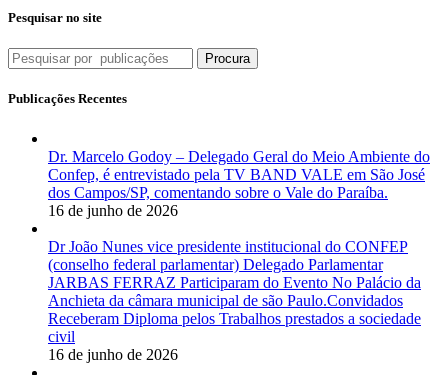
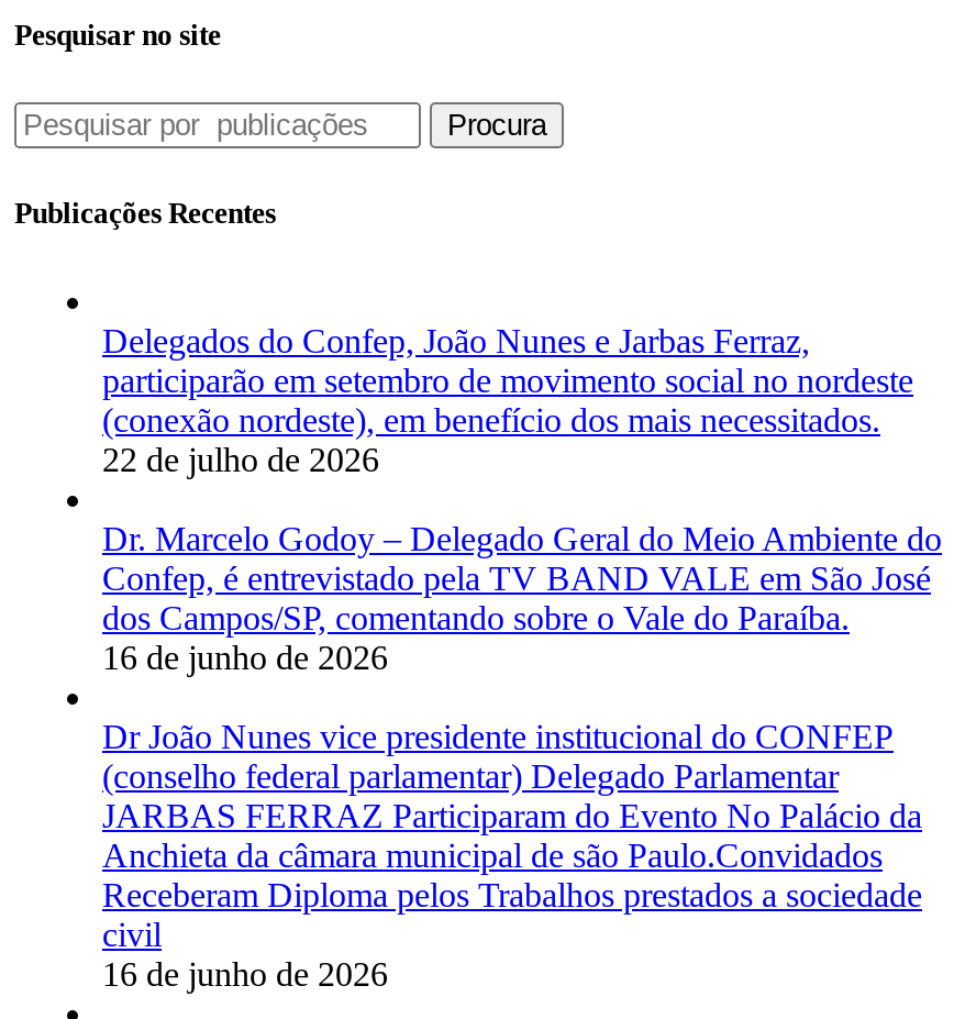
+ Delegados do Confep, João Nunes e Jarbas Ferraz,
+ participarão em setembro de movimento social no nordeste
+ (conexão nordeste), em benefício dos mais necessitados.
+ 22 de julho de 2026
